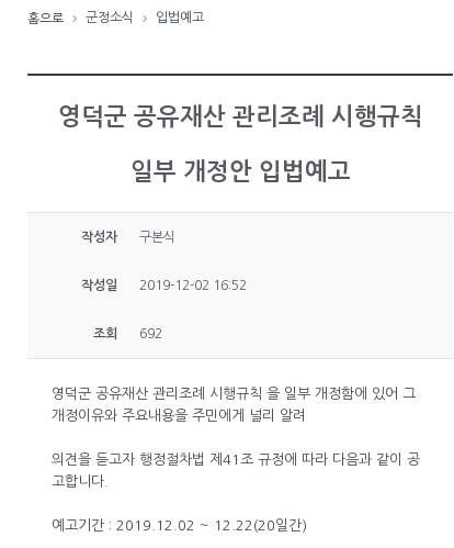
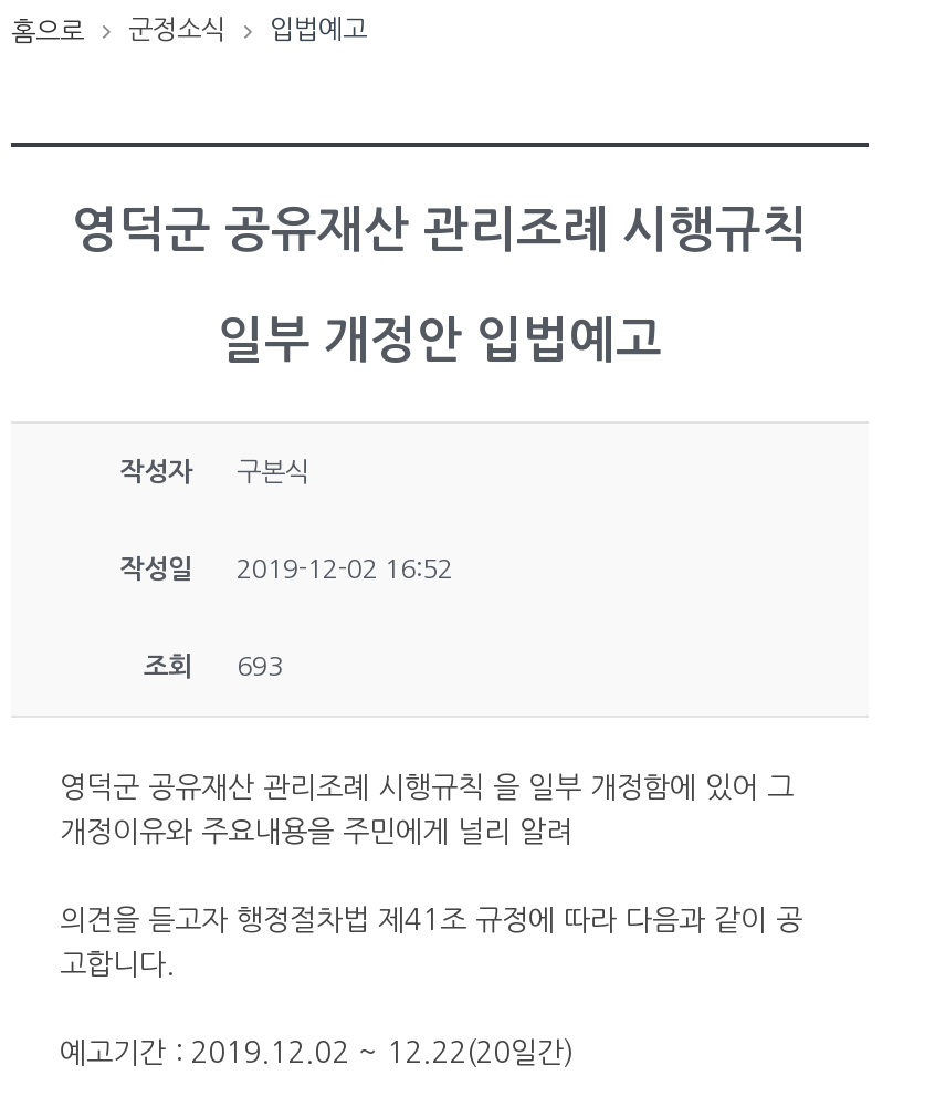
- 조회 692
+ 조회 693
